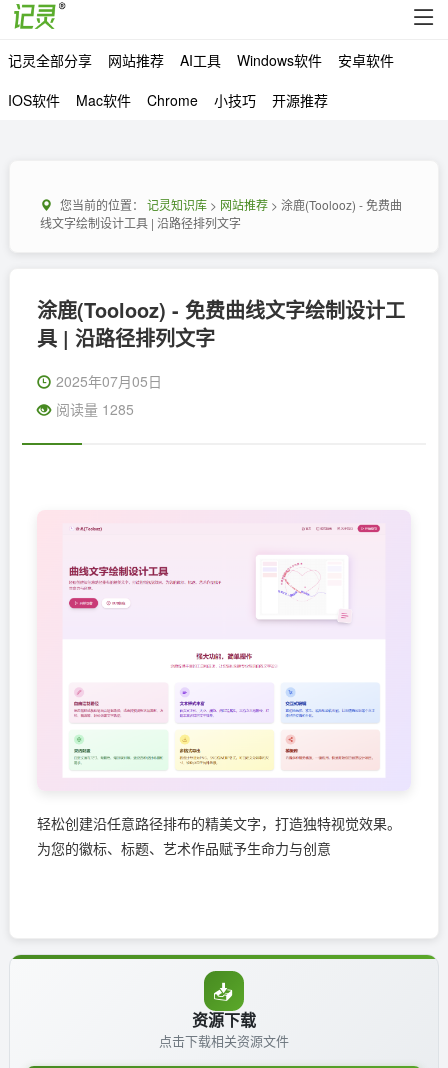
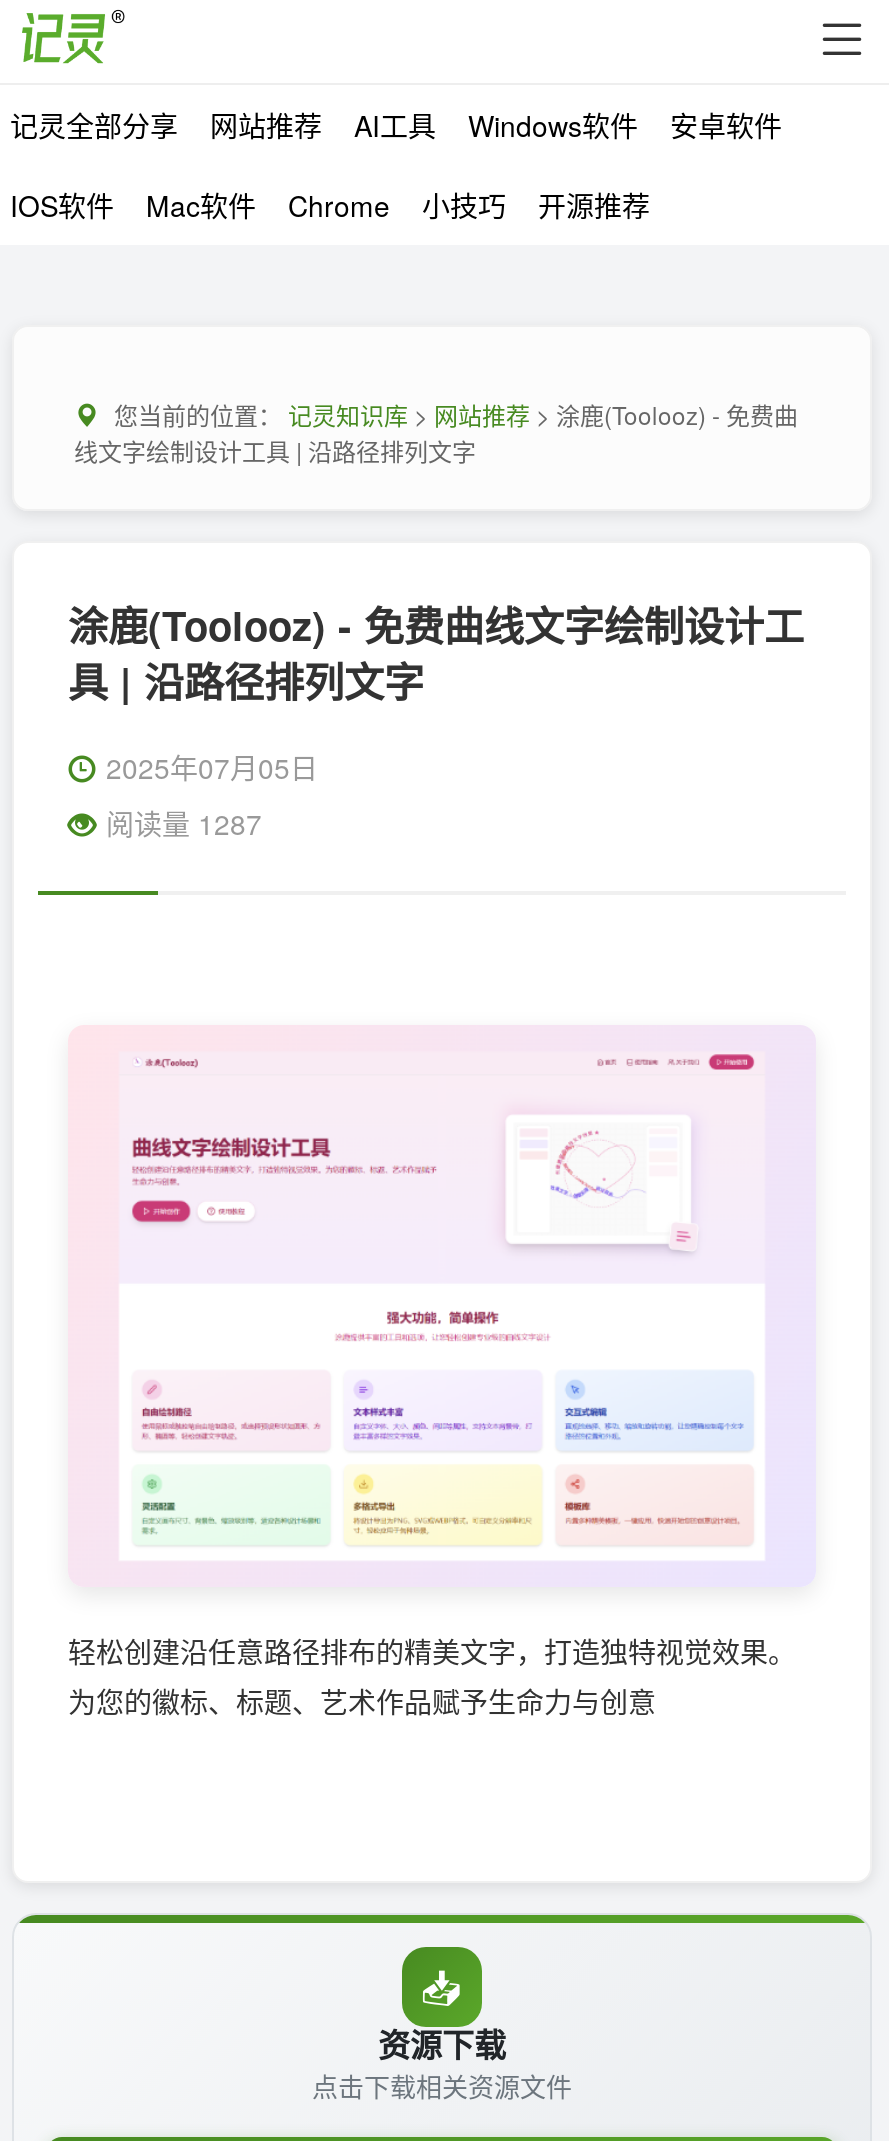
- 阅读量 1285
+ 阅读量 1287
